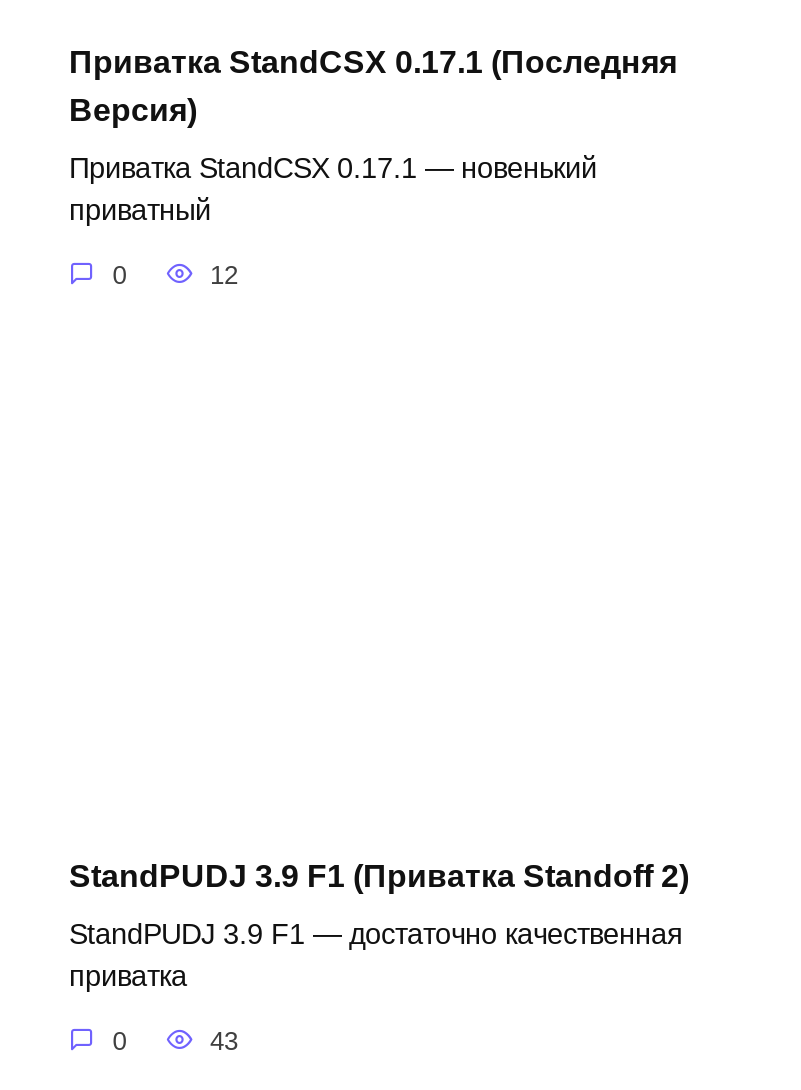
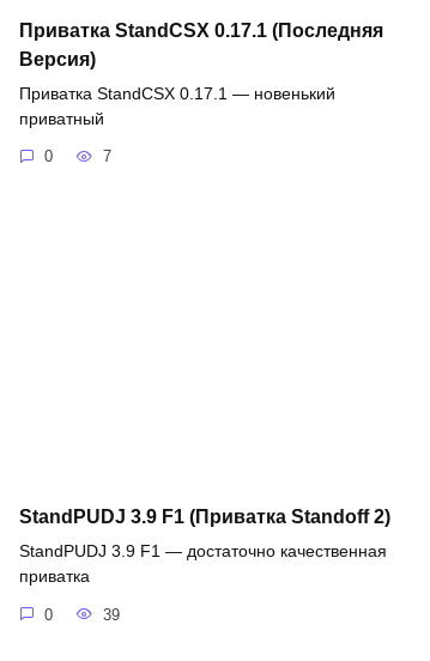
- 12
+ 7

- 43
+ 39
